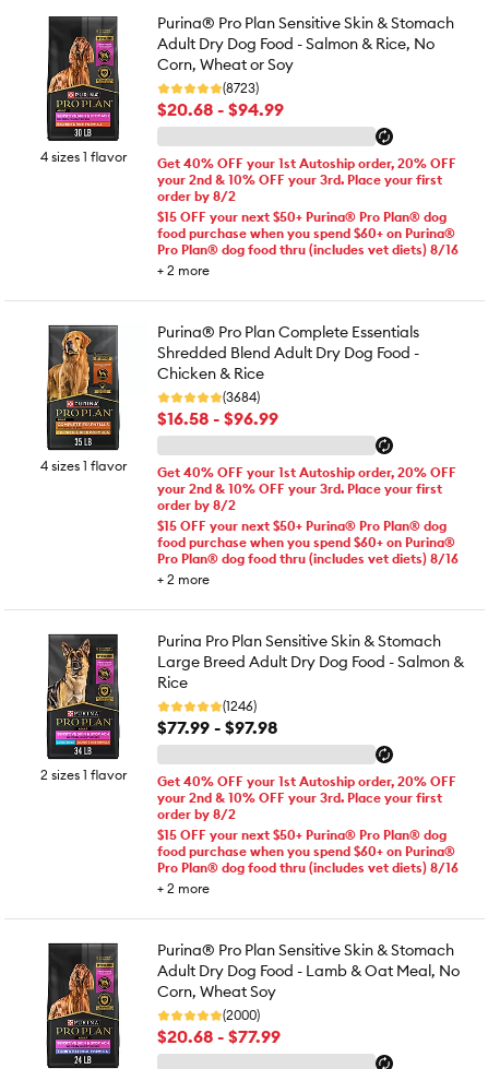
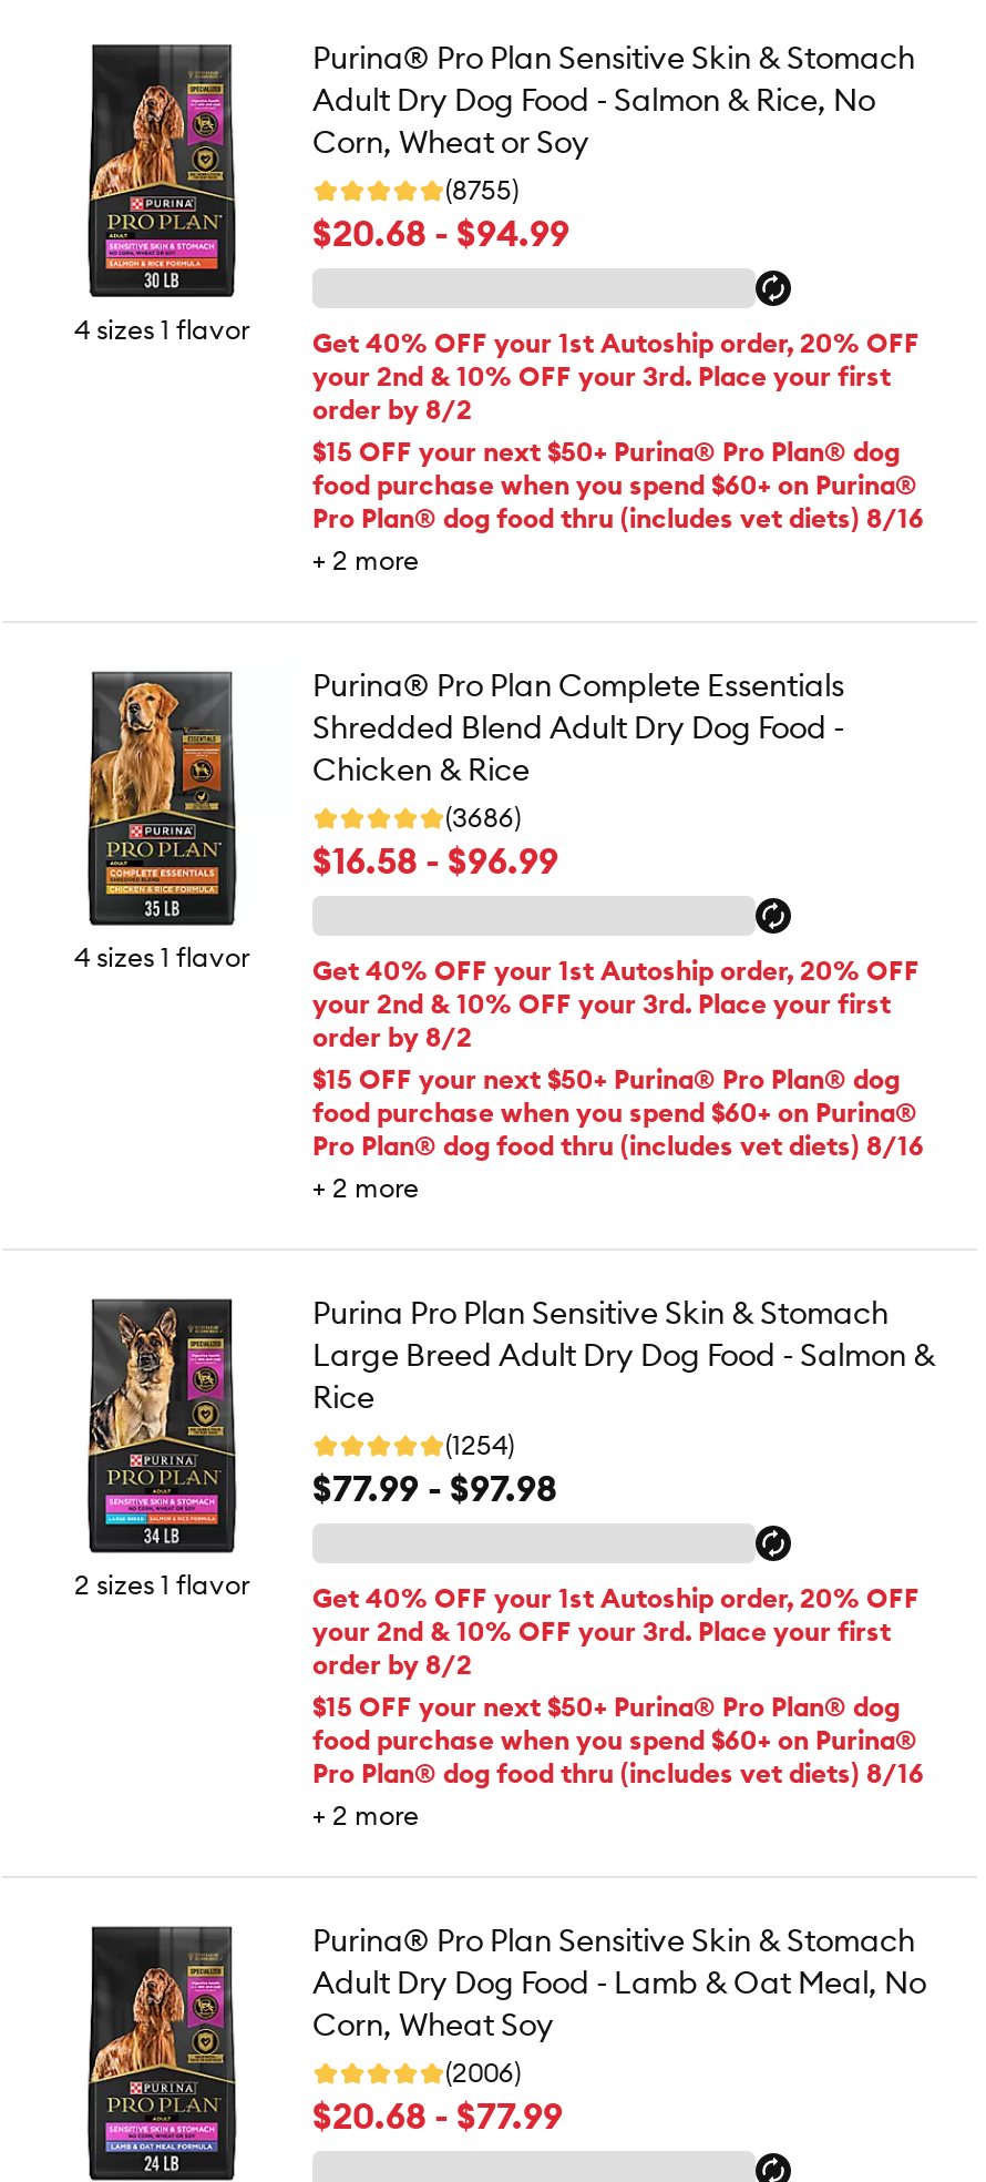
- (8723)
+ (8755)

- (3684)
+ (3686)

- (1246)
+ (1254)

- (2000)
+ (2006)
